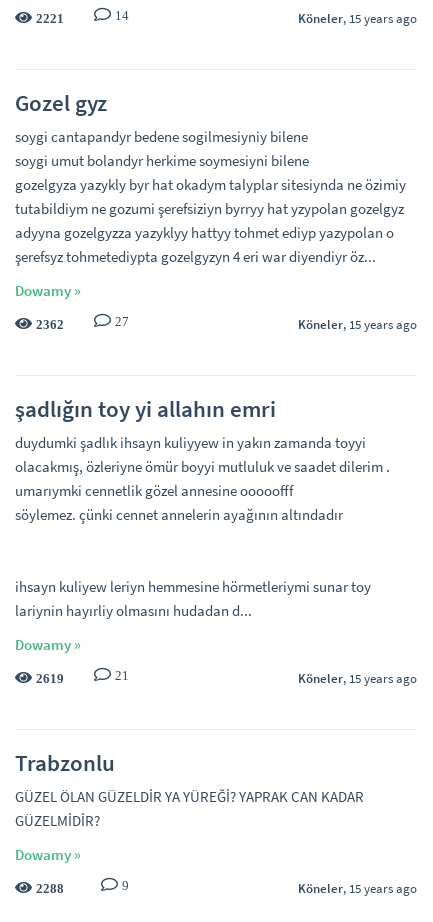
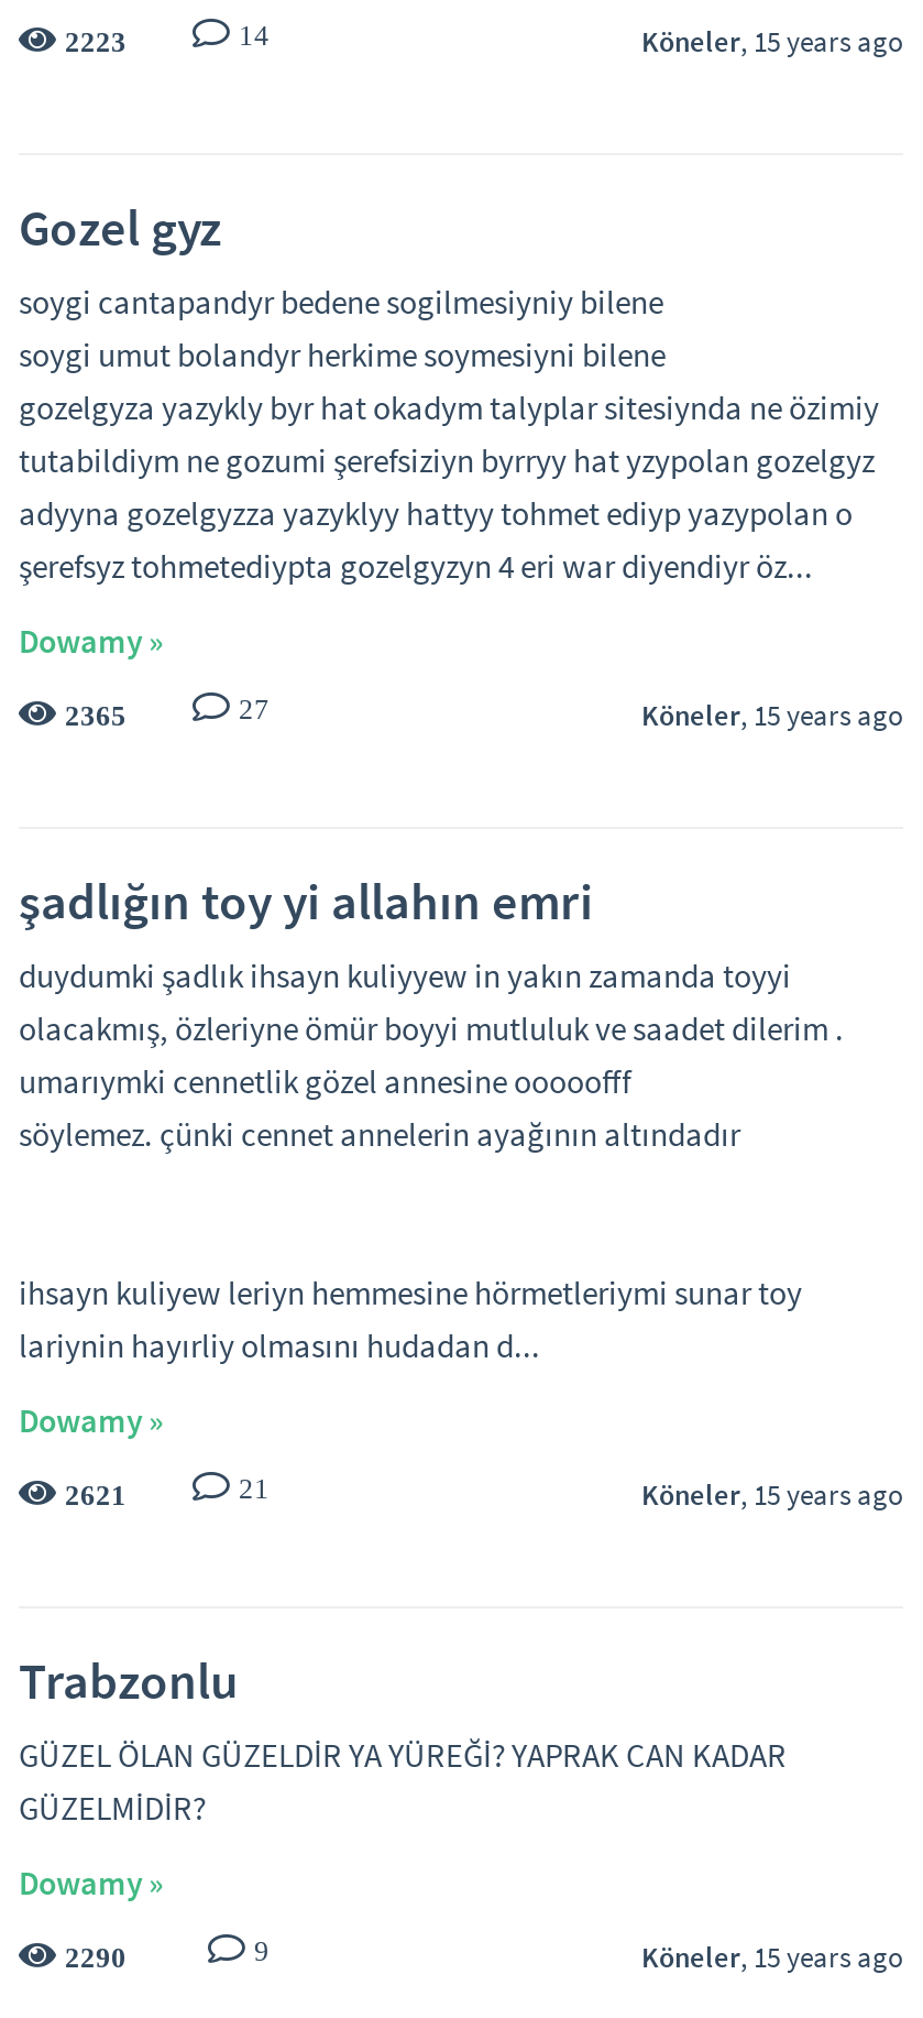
- 2221
+ 2223

- 2362
+ 2365

- 2619
+ 2621

- 2288
+ 2290
